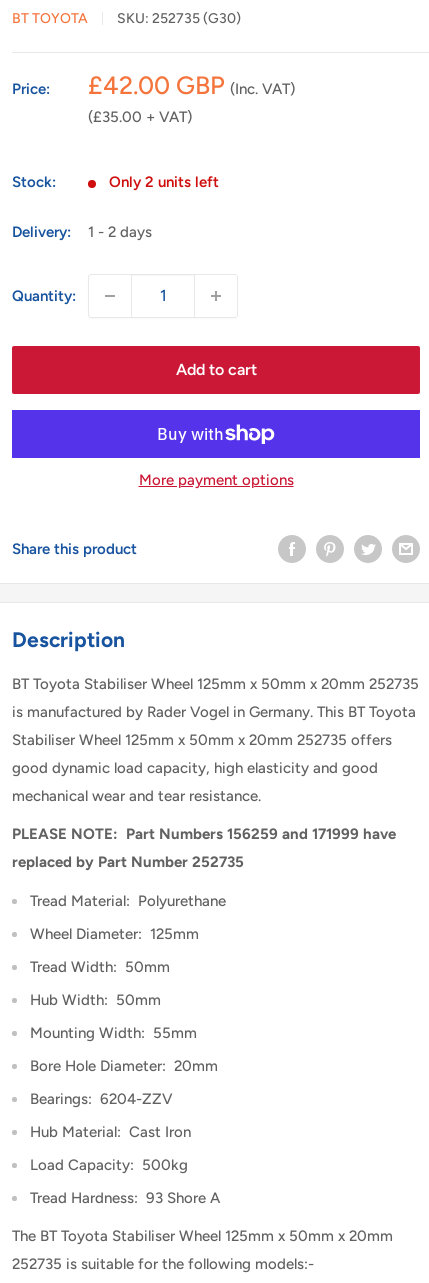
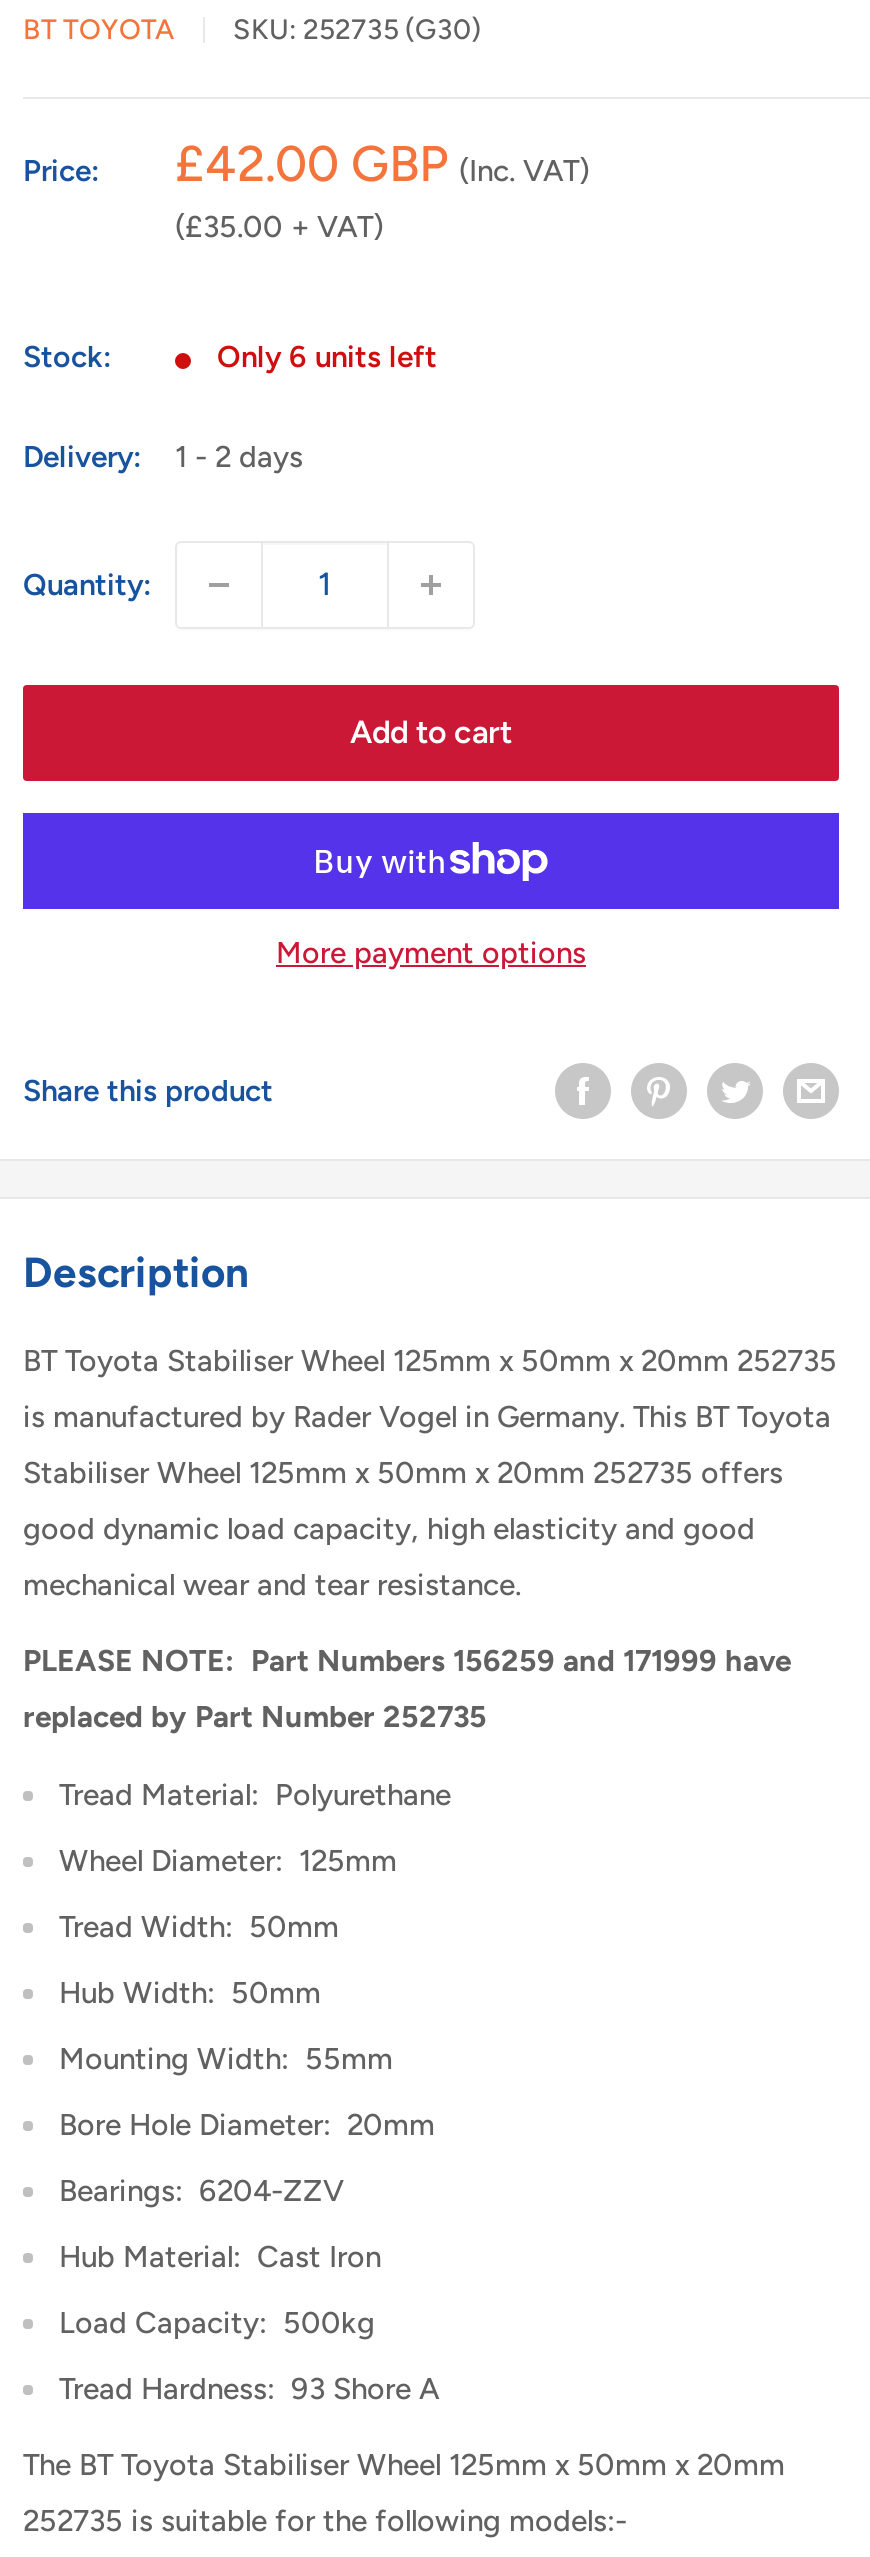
- Only 2 units left
+ Only 6 units left
